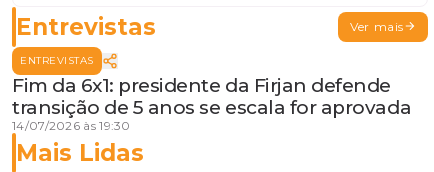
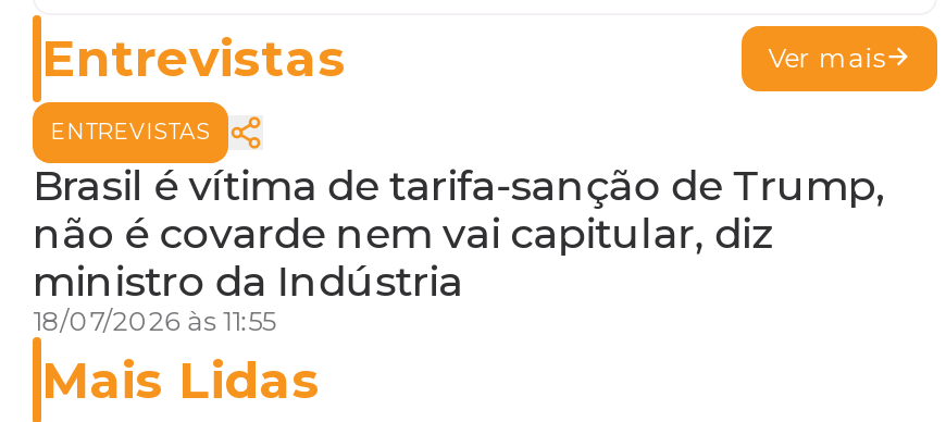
- Fim da 6x1: presidente da Firjan defende
- transição de 5 anos se escala for aprovada
- 14/07/2026 às 19:30
+ Brasil é vítima de tarifa-sanção de Trump,
+ não é covarde nem vai capitular, diz
+ ministro da Indústria
+ 18/07/2026 às 11:55
